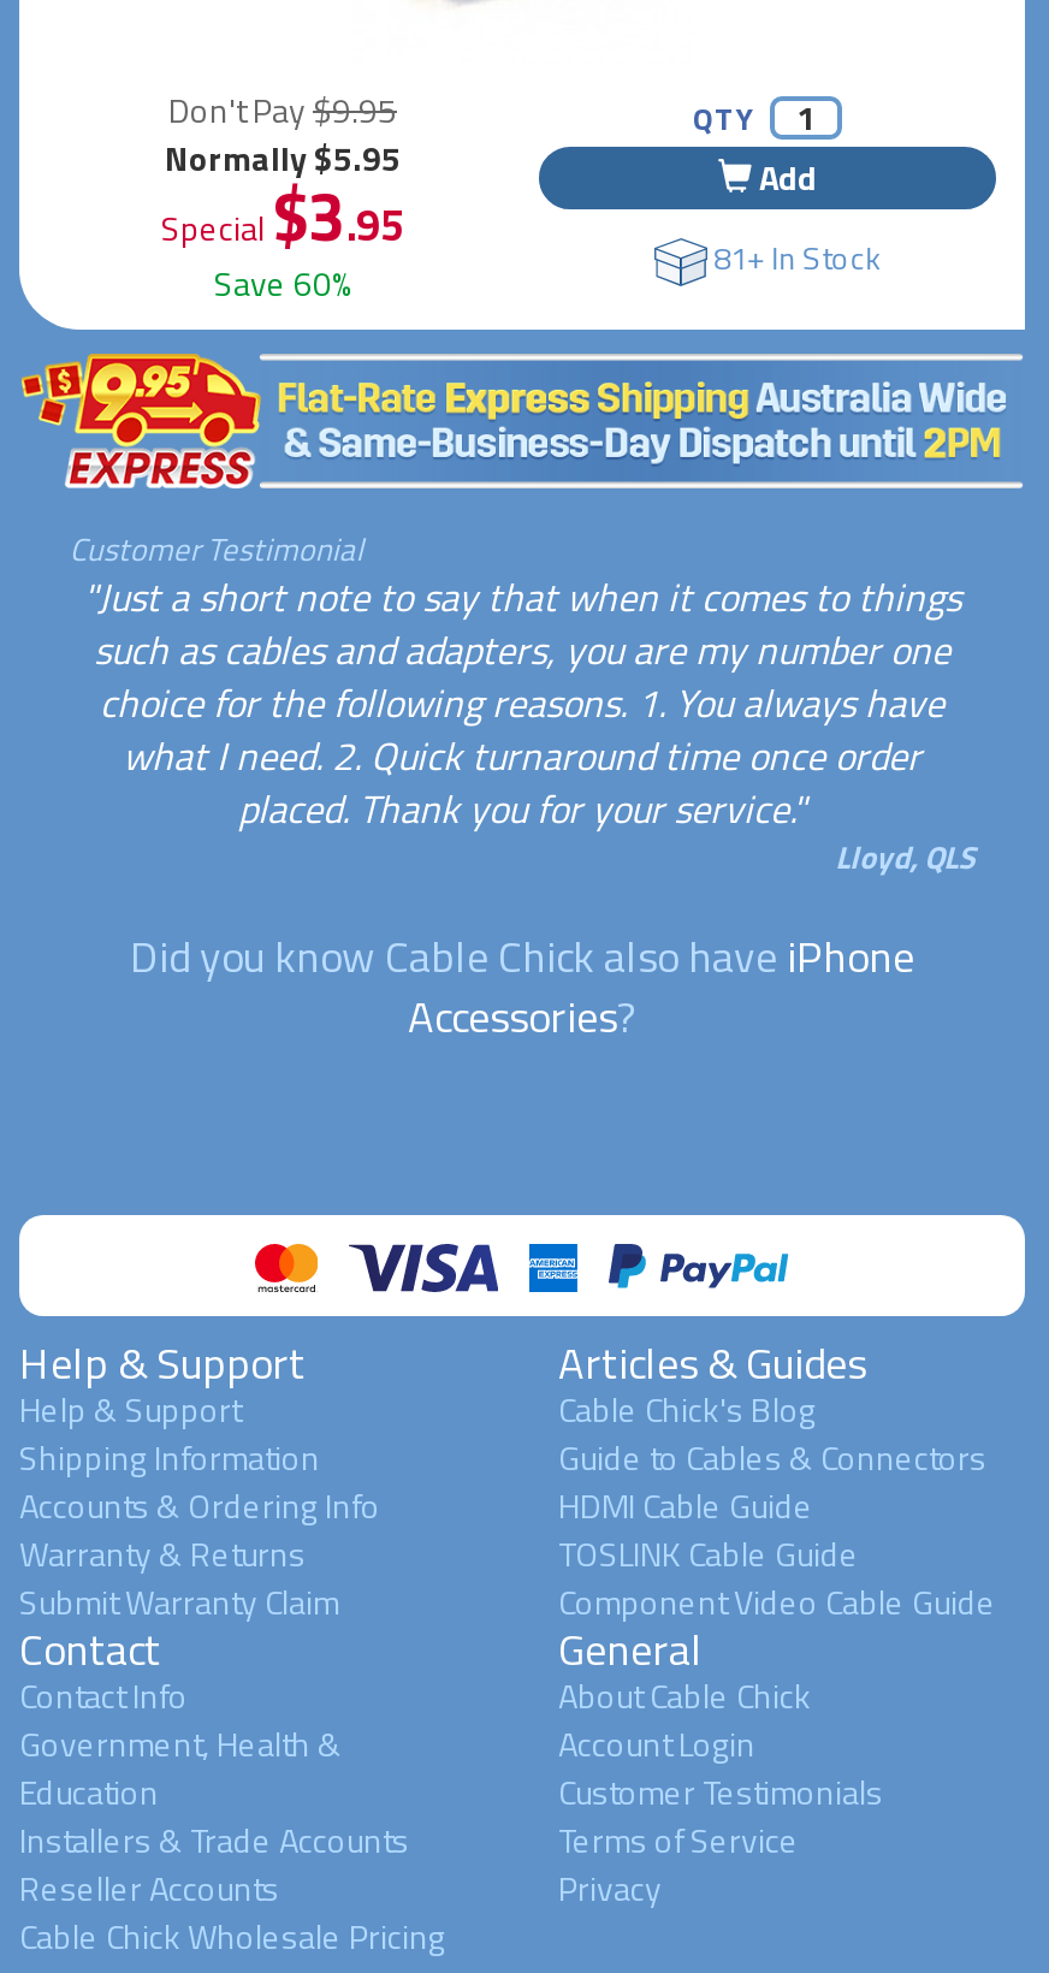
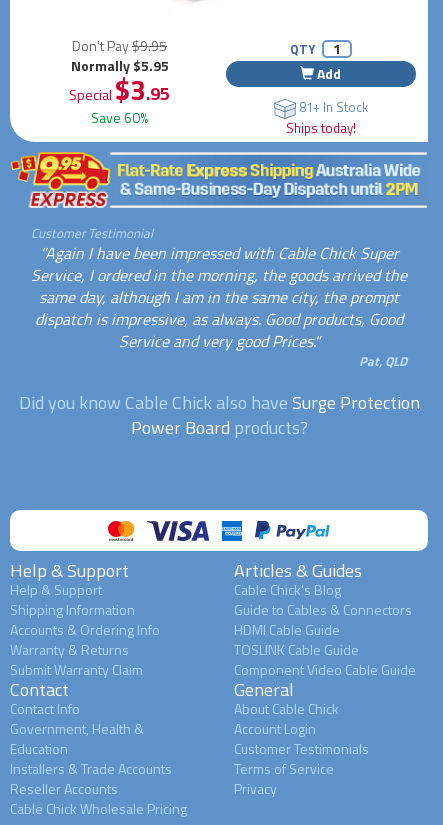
+ Ships today!

- "Just a short note to say that when it comes to things
- such as cables and adapters, you are my number one
- choice for the following reasons. 1. You always have
- what I need. 2. Quick turnaround time once order
- placed. Thank you for your service."
- Lloyd, QLS
+ "Again I have been impressed with Cable Chick Super
+ Service, I ordered in the morning, the goods arrived the
+ same day, although I am in the same city, the prompt
+ dispatch is impressive, as always. Good products, Good
+ Service and very good Prices."
+ Pat, QLD

- Did you know Cable Chick also have iPhone
- Accessories?
+ Did you know Cable Chick also have Surge Protection
+ Power Board products?
